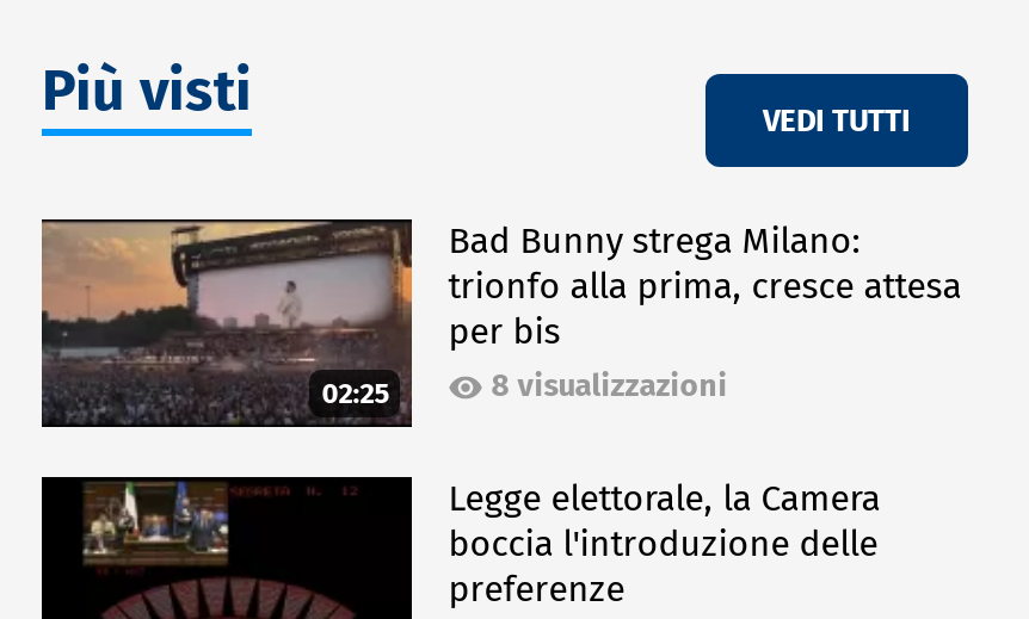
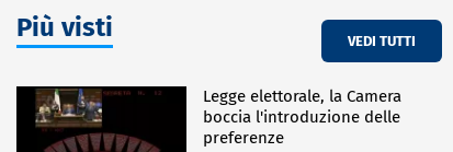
- [image]
- 02:25

- Bad Bunny strega Milano:
- trionfo alla prima, cresce attesa
- per bis
- 8 visualizzazioni
